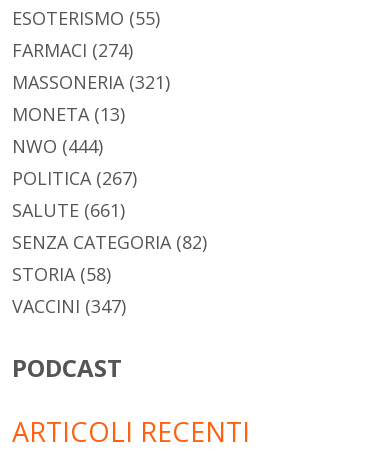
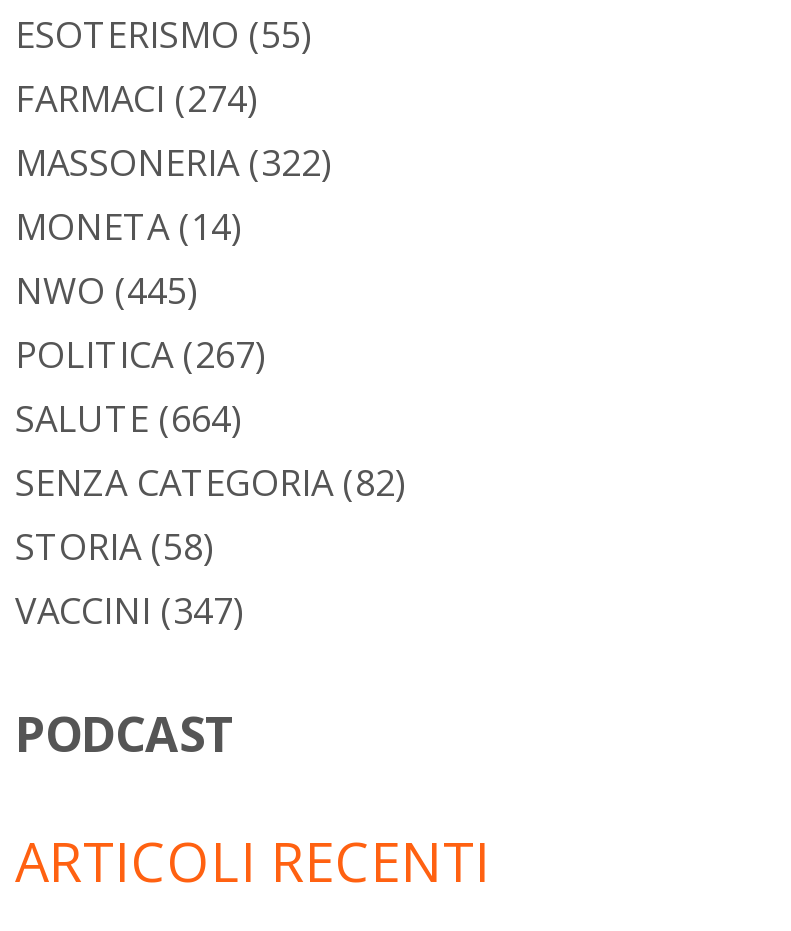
- MASSONERIA (321)
+ MASSONERIA (322)

- MONETA (13)
+ MONETA (14)

- NWO (444)
+ NWO (445)

- SALUTE (661)
+ SALUTE (664)
